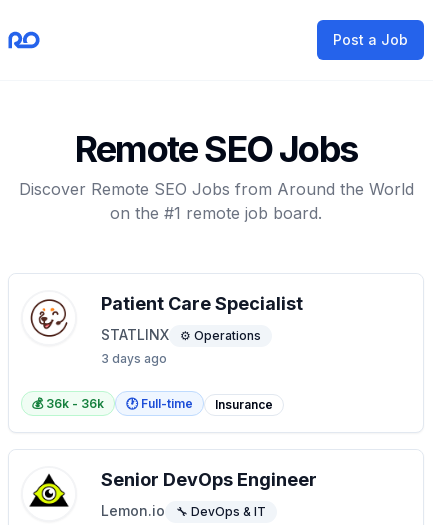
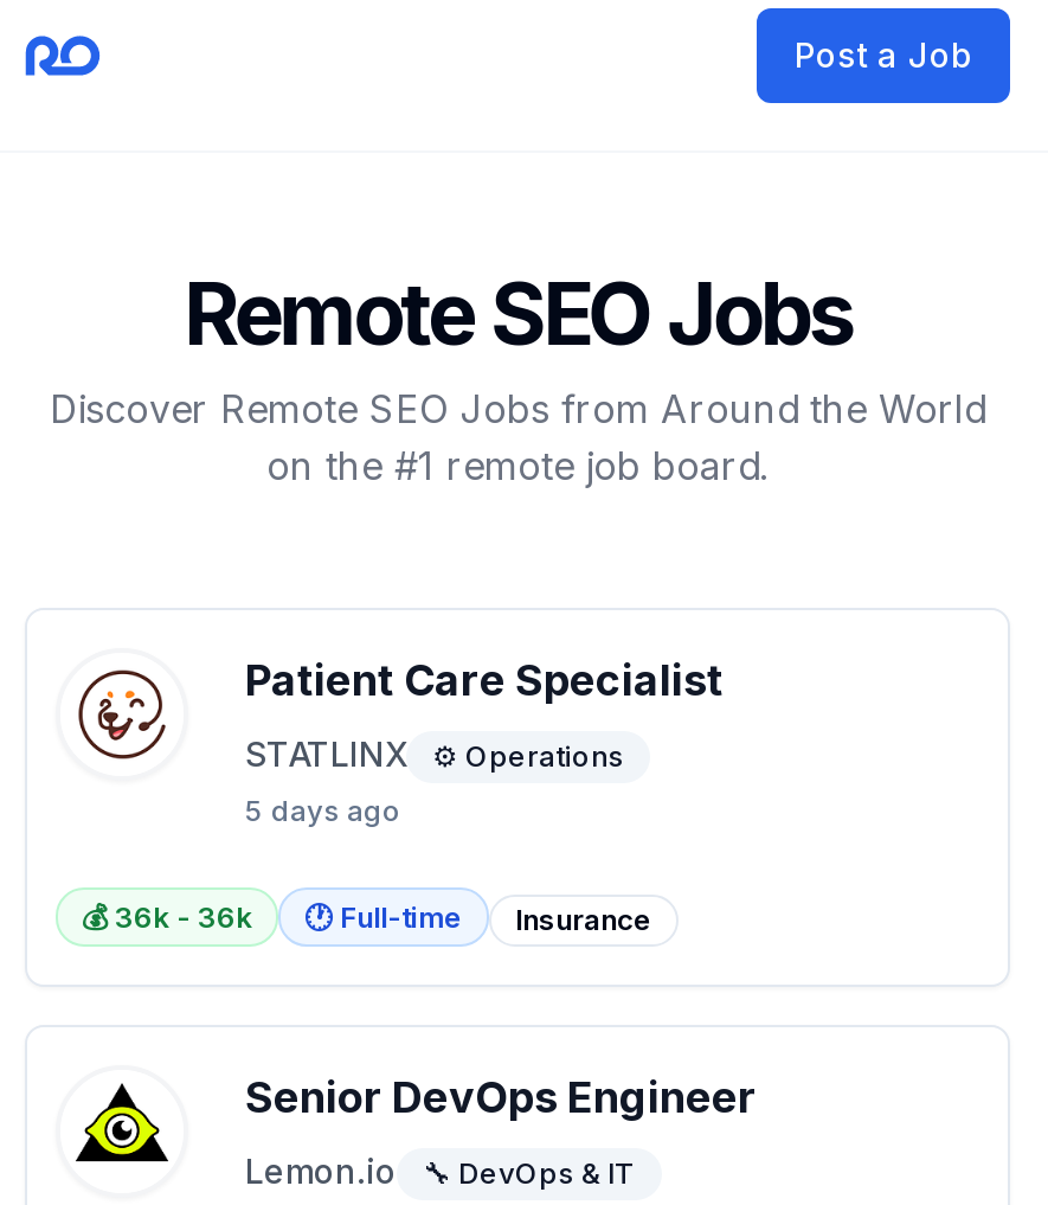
- 3 days ago
+ 5 days ago
